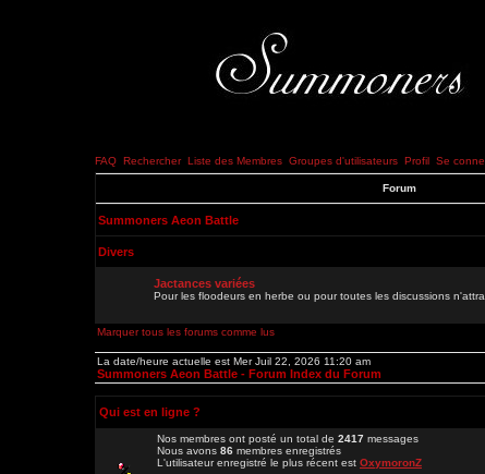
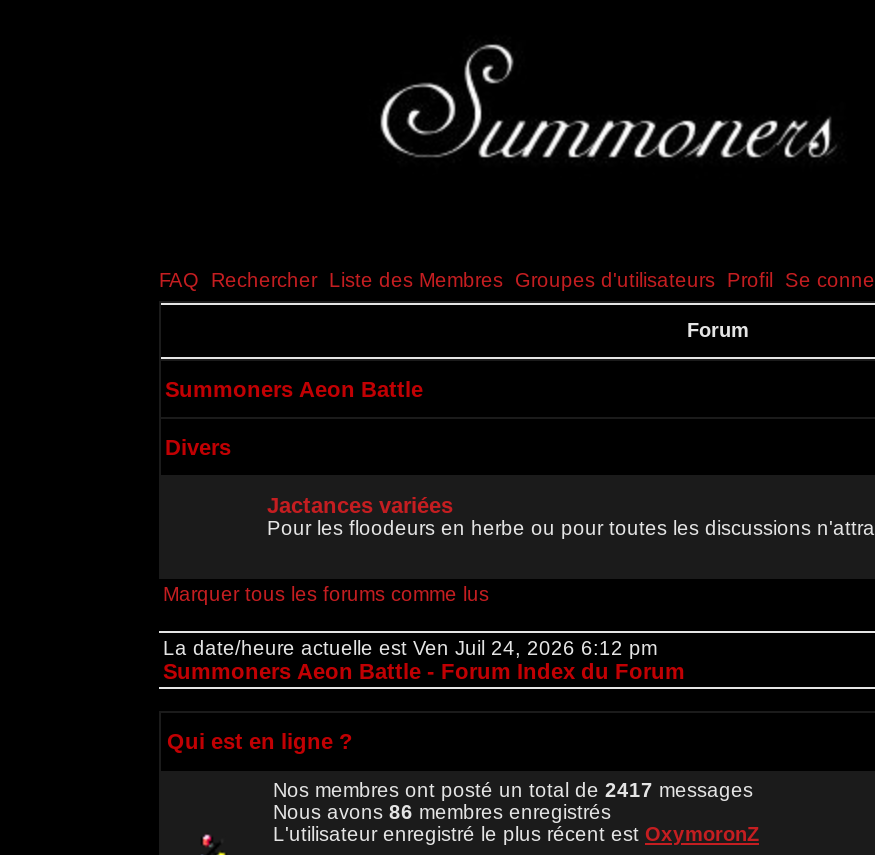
- La date/heure actuelle est Mer Juil 22, 2026 11:20 am
+ La date/heure actuelle est Ven Juil 24, 2026 6:12 pm
